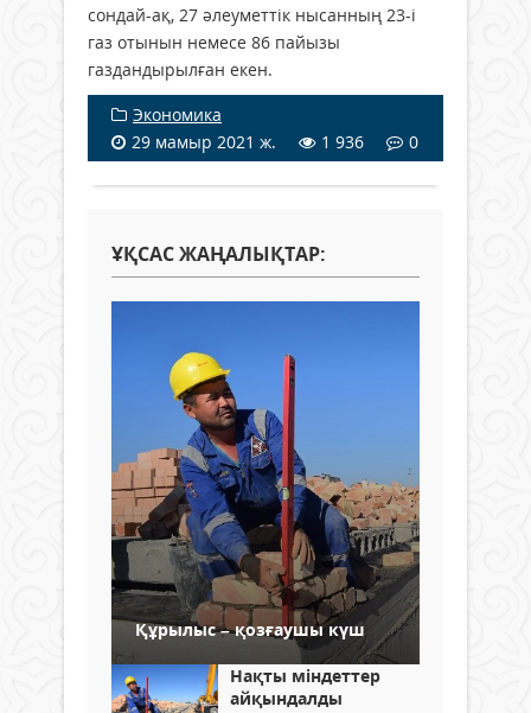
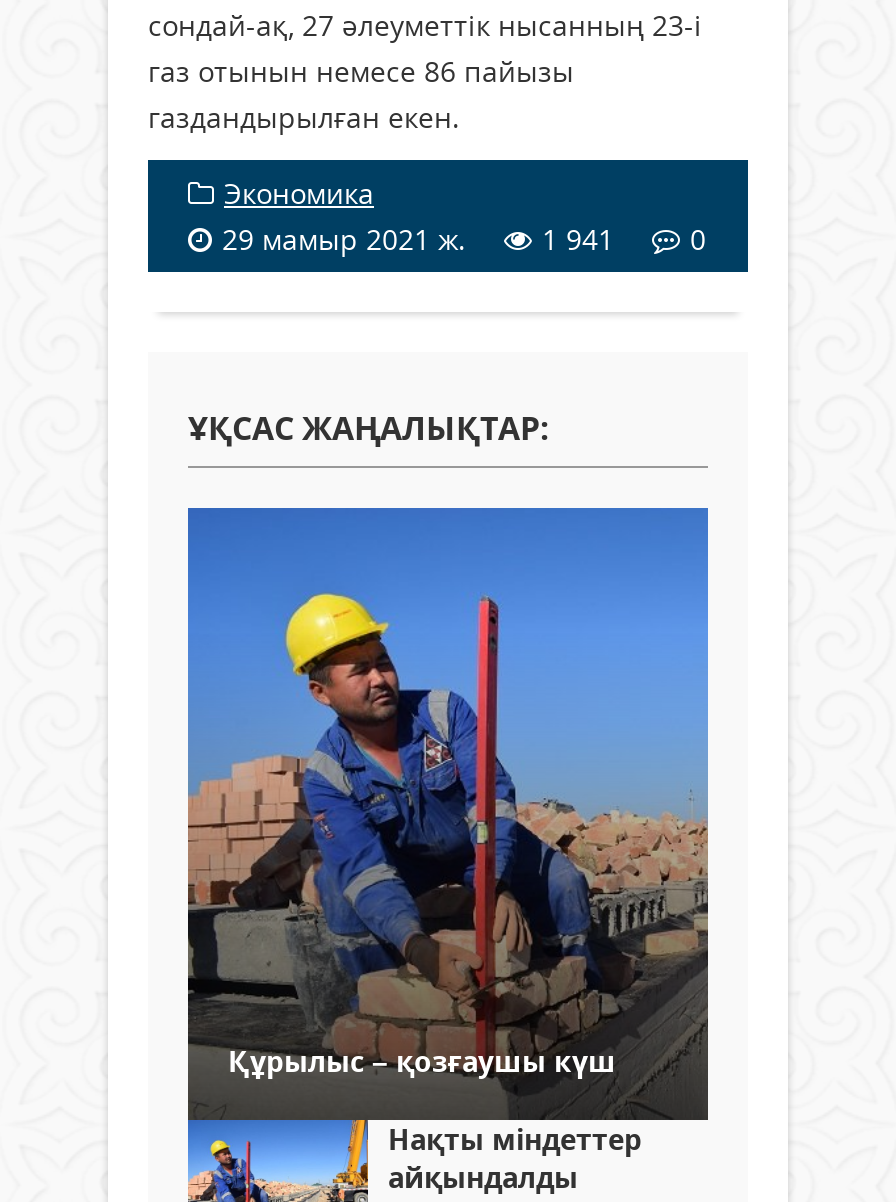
- 29 мамыр 2021 ж. 1 936 0
+ 29 мамыр 2021 ж. 1 941 0
